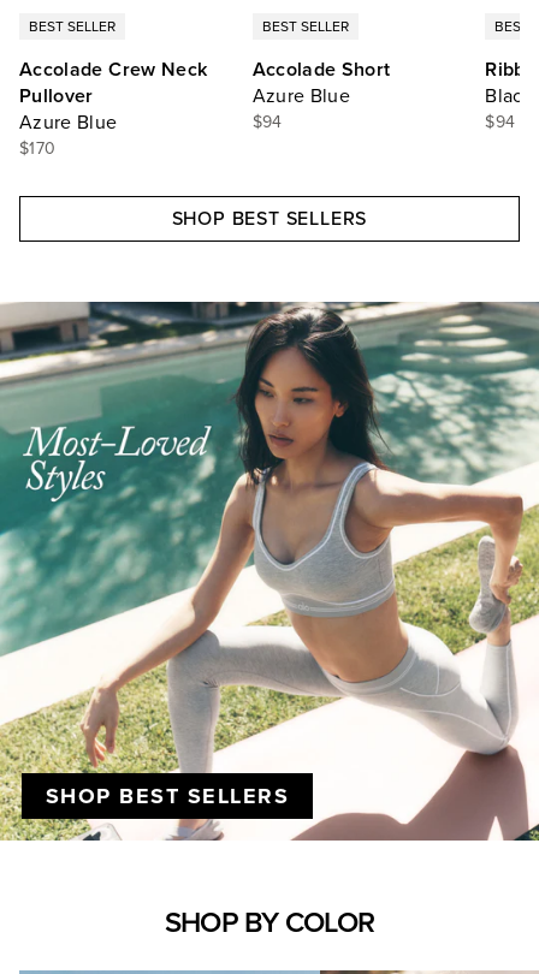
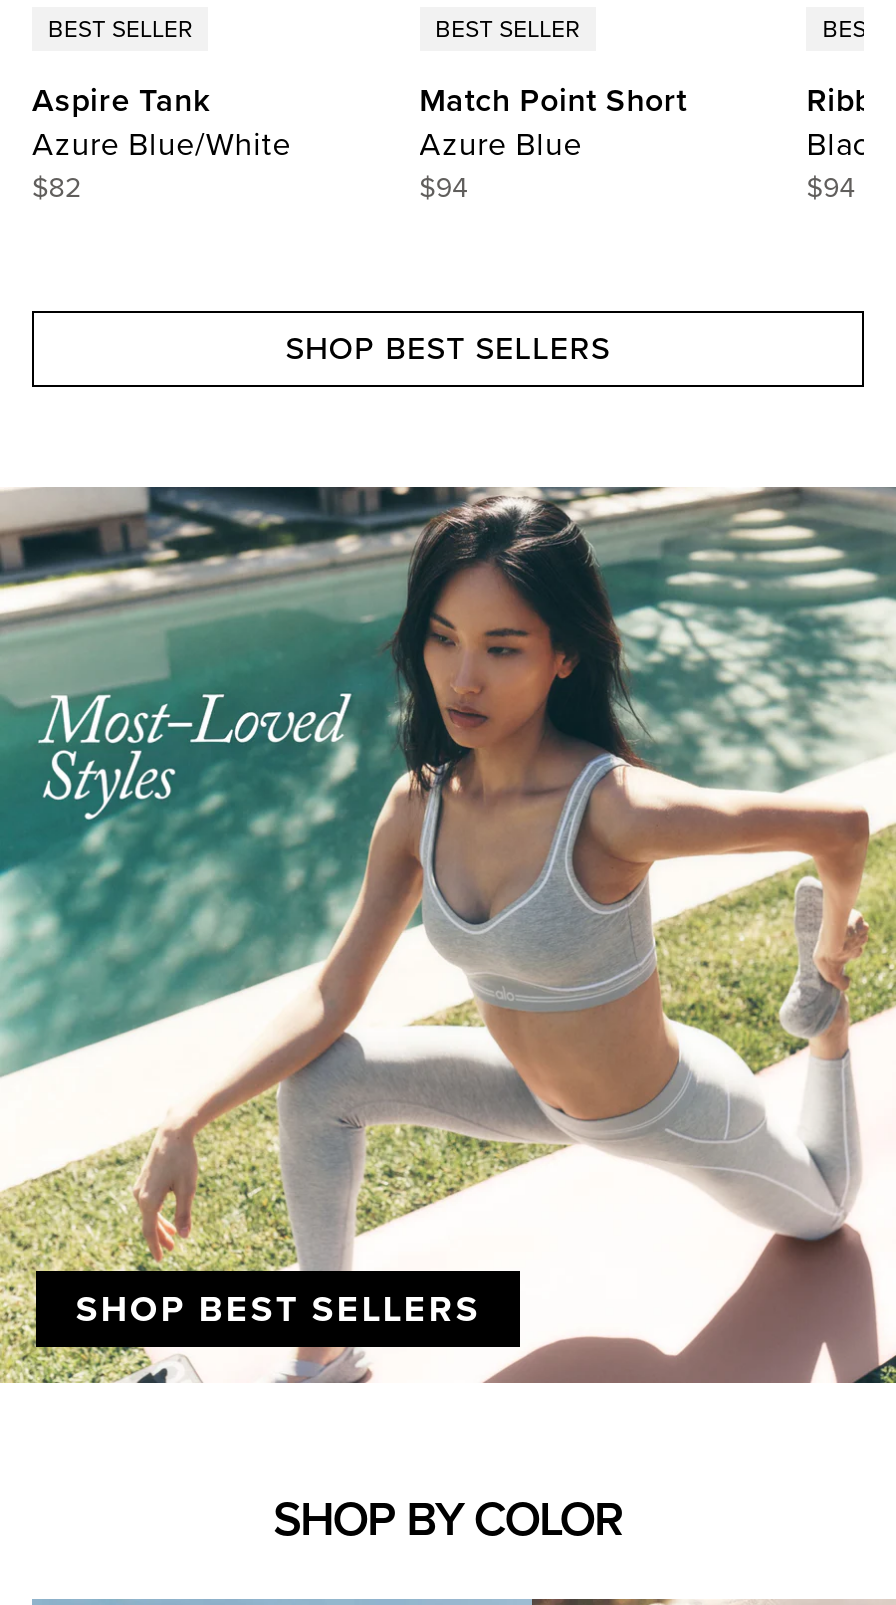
- Accolade Crew Neck
- Pullover
- Azure Blue
- $170
+ Aspire Tank
+ Azure Blue/White
+ $82

- Accolade Short
+ Match Point Short
